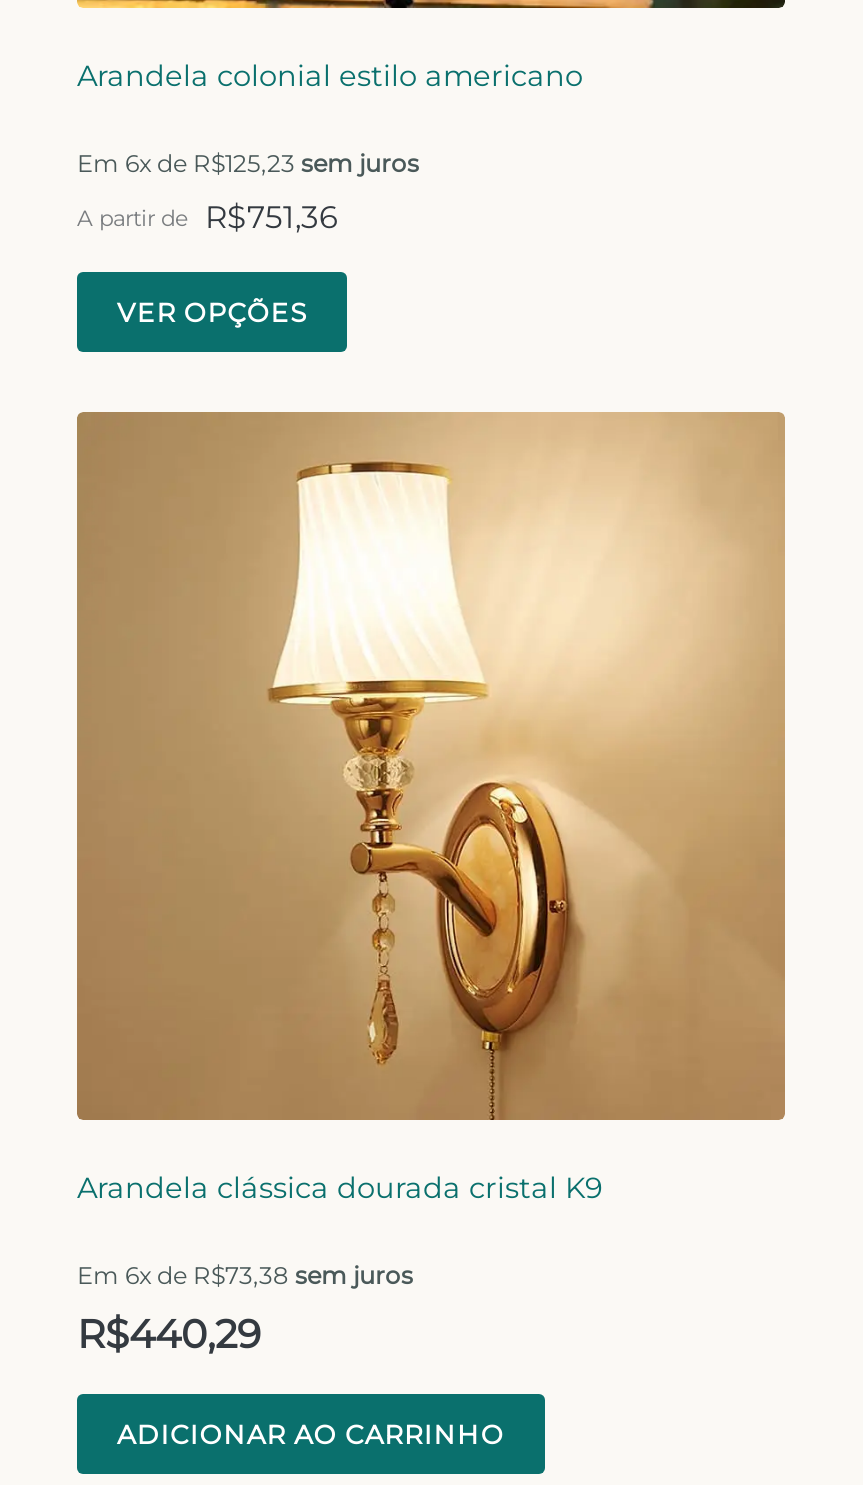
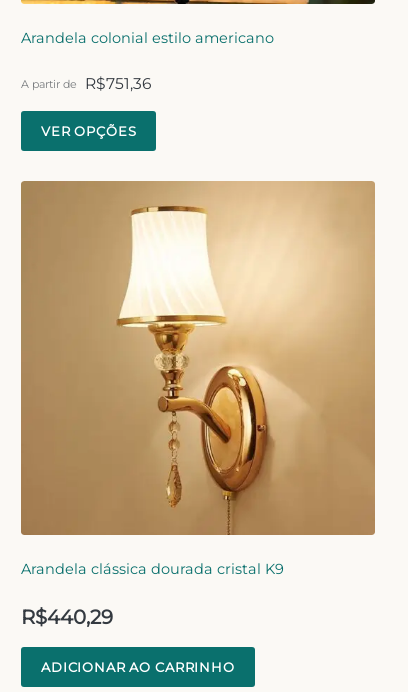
- Em 6x de R$125,23 sem juros

- Em 6x de R$73,38 sem juros
